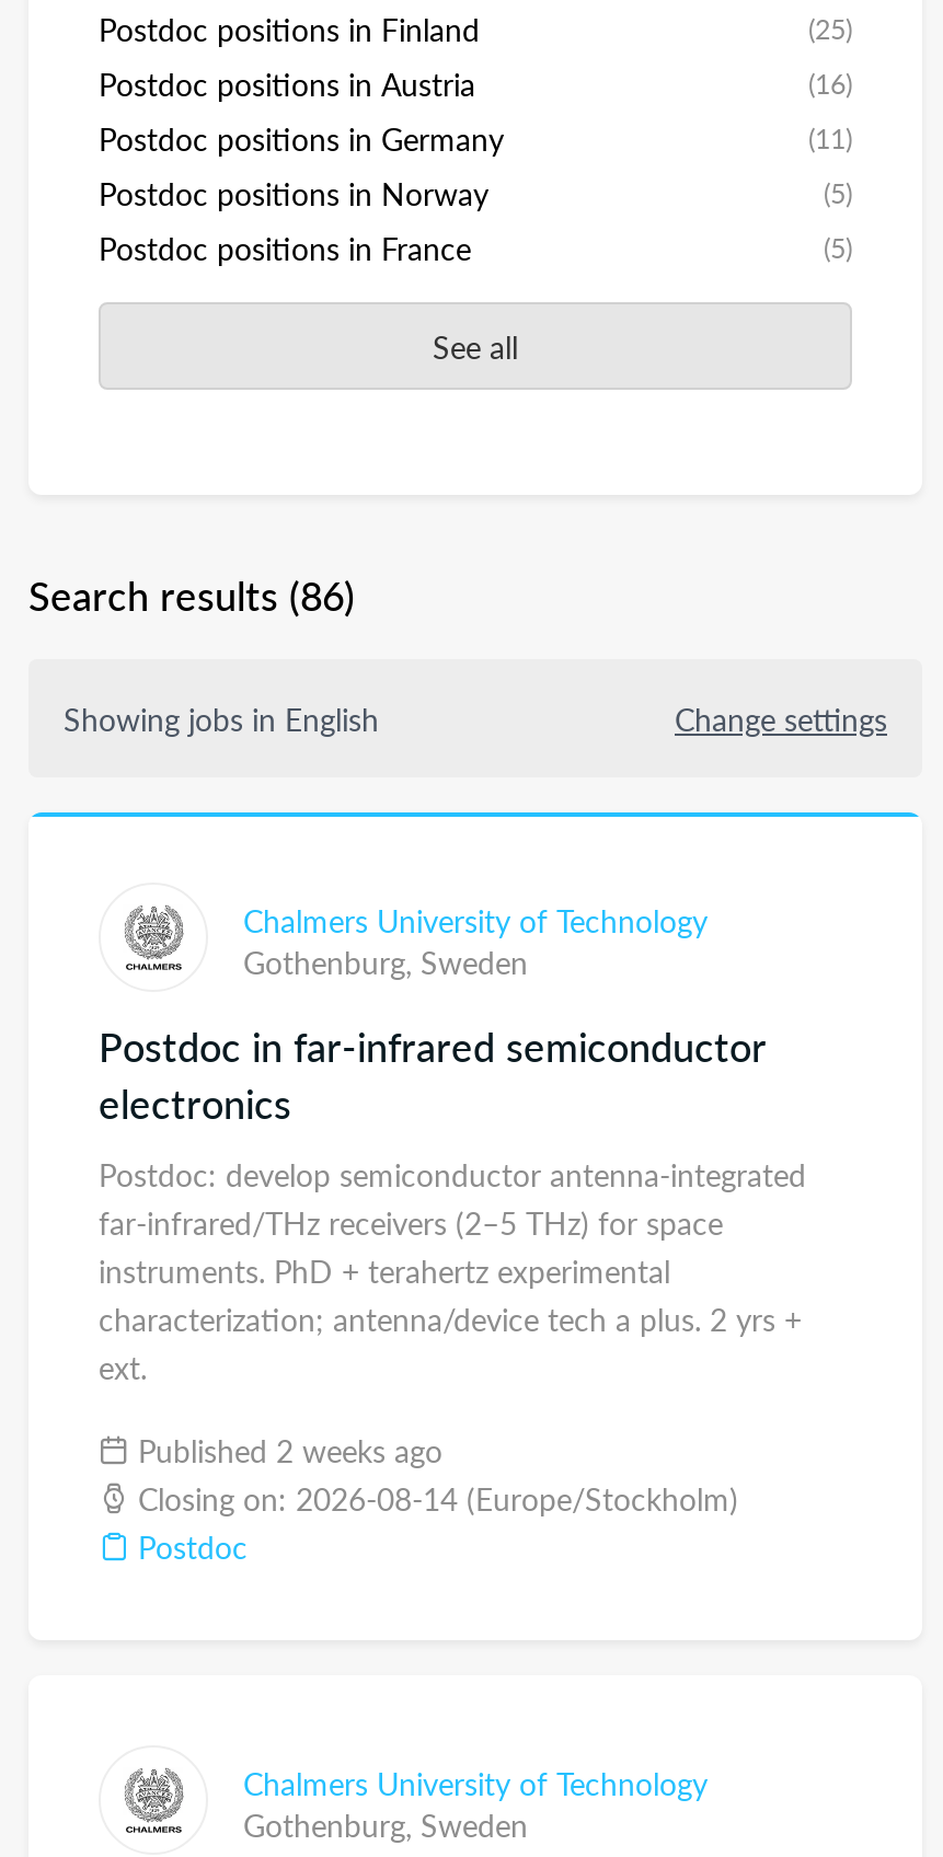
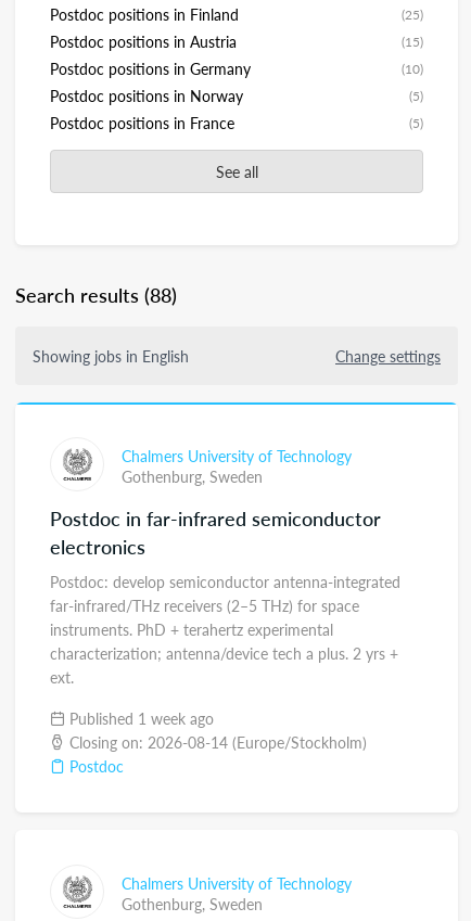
- (16)
+ (15)

- (11)
+ (10)

- Search results (86)
+ Search results (88)

- Published 2 weeks ago
+ Published 1 week ago
